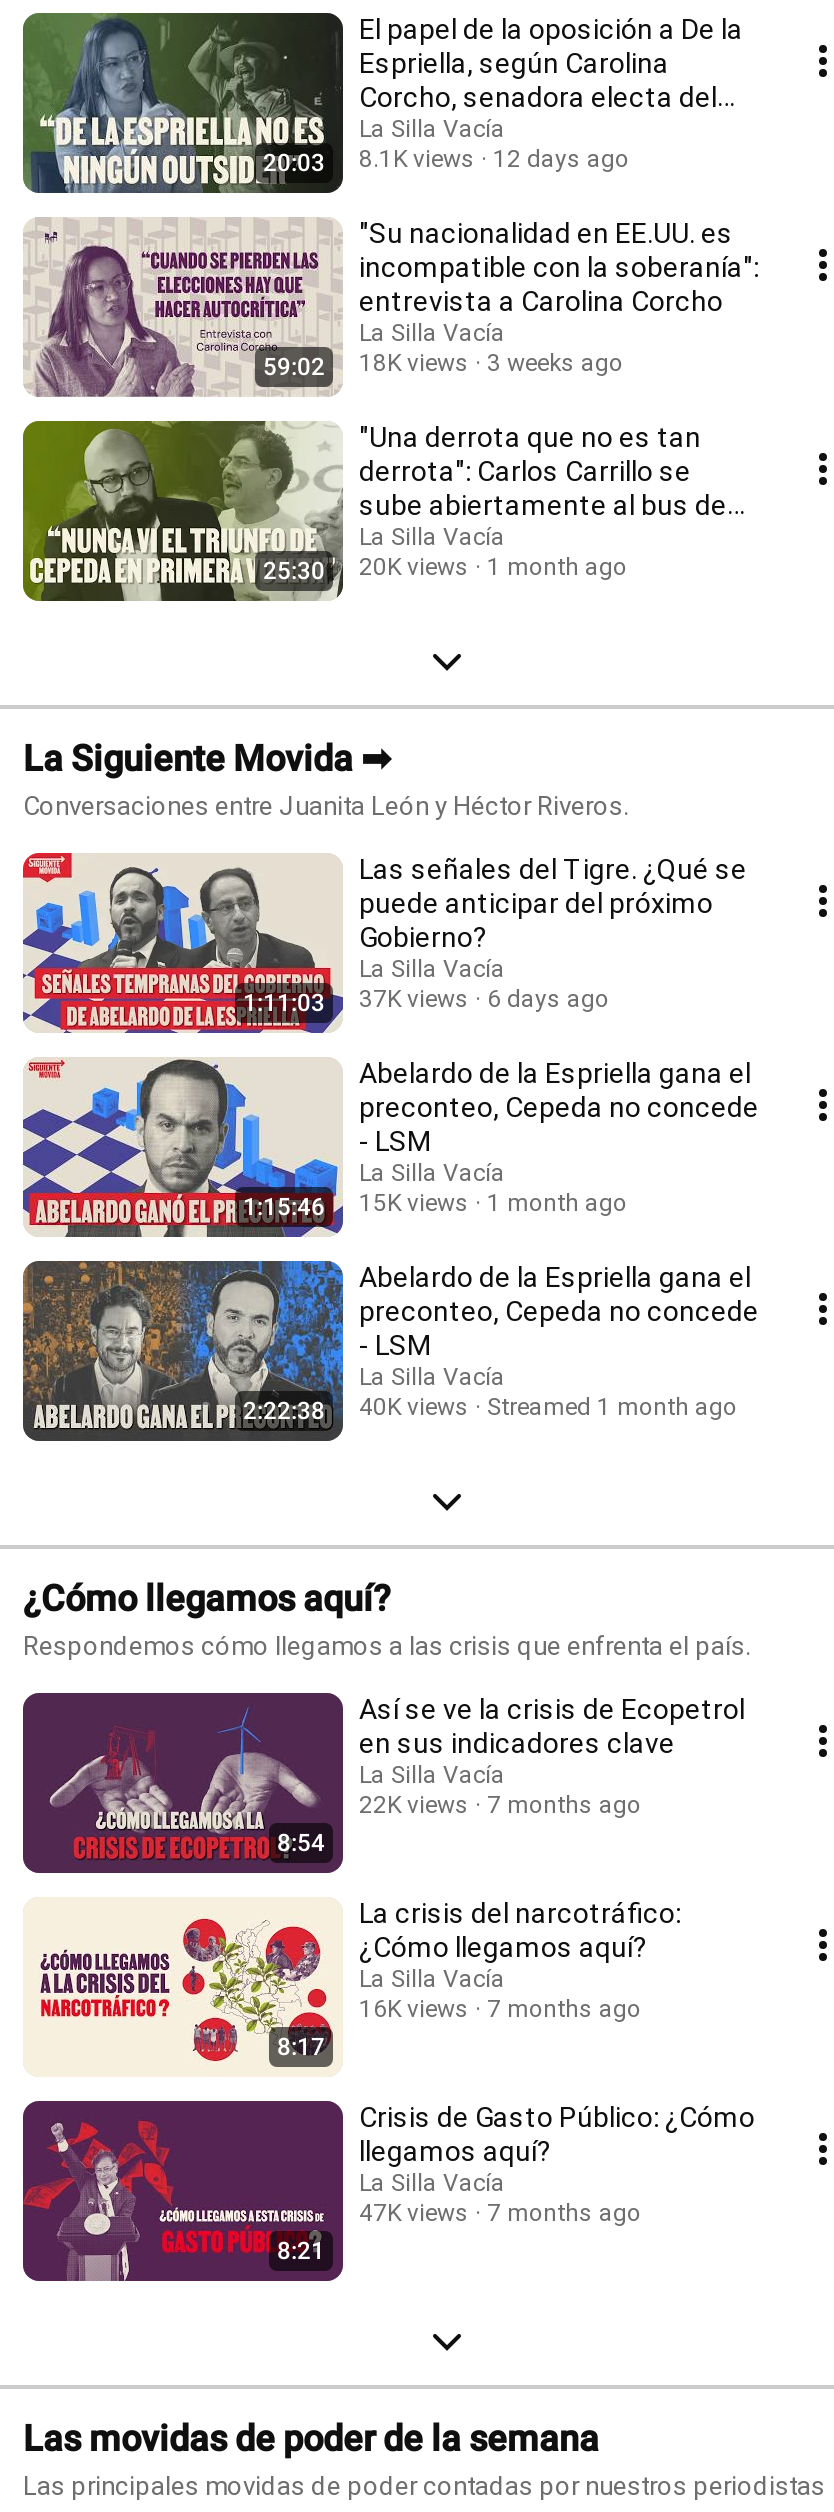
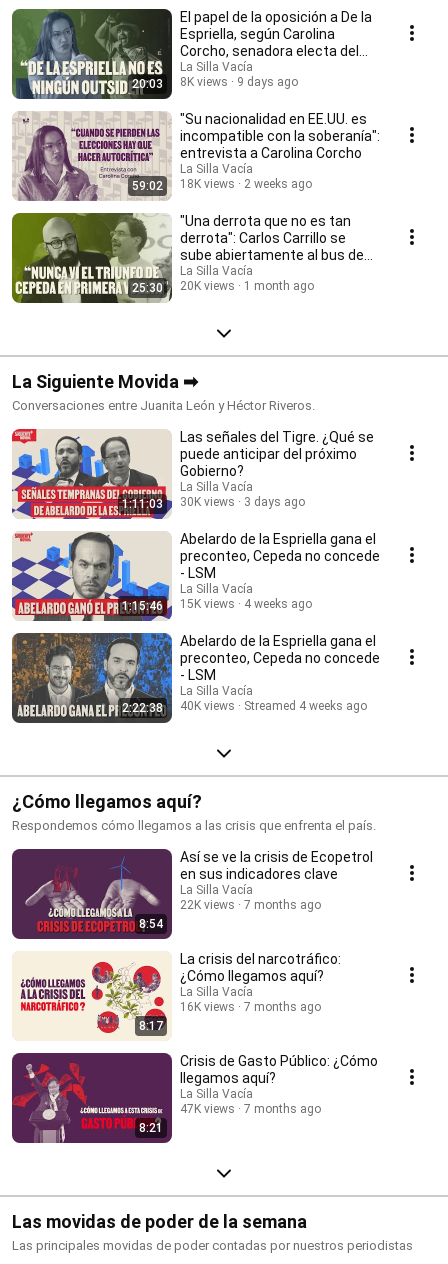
- 8.1K views
+ 8K views

- 12 days ago
+ 9 days ago

- 59:02 18K views 3 weeks ago
+ 59:02 18K views 2 weeks ago

- 37K views
+ 30K views

- 6 days ago
+ 3 days ago

- 1:15:46 15K views 1 month ago
+ 1:15:46 15K views 4 weeks ago

- Streamed 1 month ago
+ Streamed 4 weeks ago
